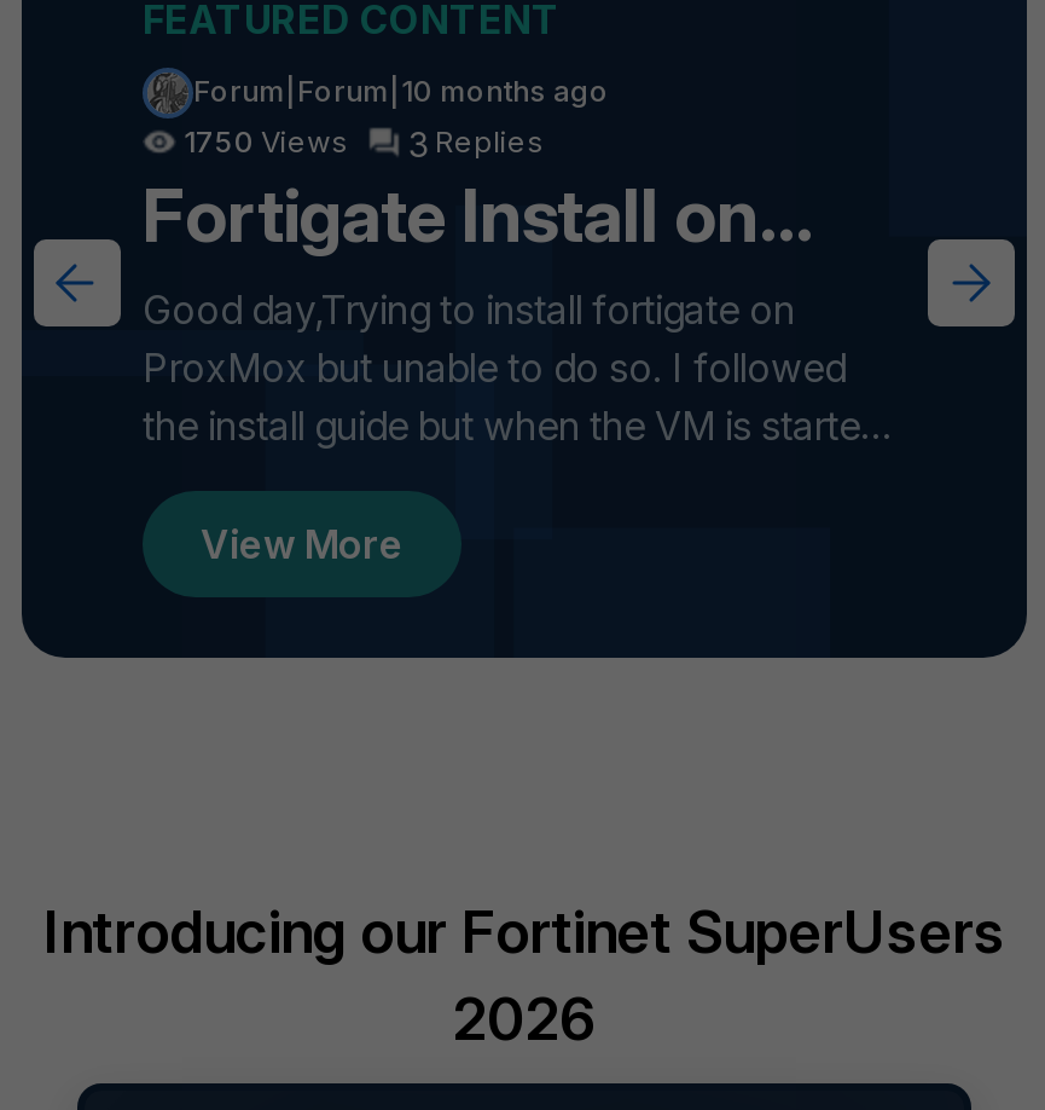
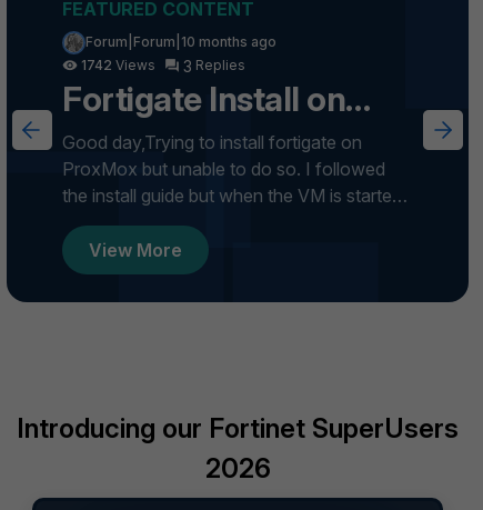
- 1750
+ 1742
